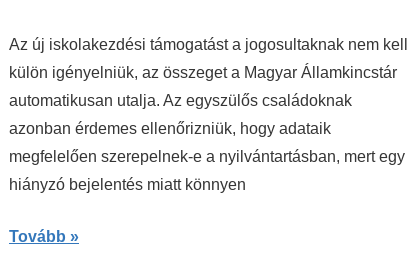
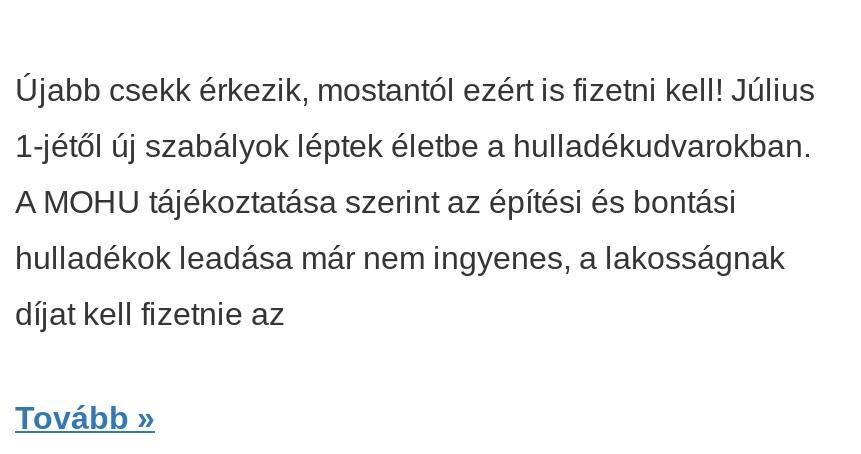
- Az új iskolakezdési támogatást a jogosultaknak nem kell
- külön igényelniük, az összeget a Magyar Államkincstár
- automatikusan utalja. Az egyszülős családoknak
- azonban érdemes ellenőrizniük, hogy adataik
- megfelelően szerepelnek-e a nyilvántartásban, mert egy
- hiányzó bejelentés miatt könnyen
+ Újabb csekk érkezik, mostantól ezért is fizetni kell! Július
+ 1-jétől új szabályok léptek életbe a hulladékudvarokban.
+ A MOHU tájékoztatása szerint az építési és bontási
+ hulladékok leadása már nem ingyenes, a lakosságnak
+ díjat kell fizetnie az
